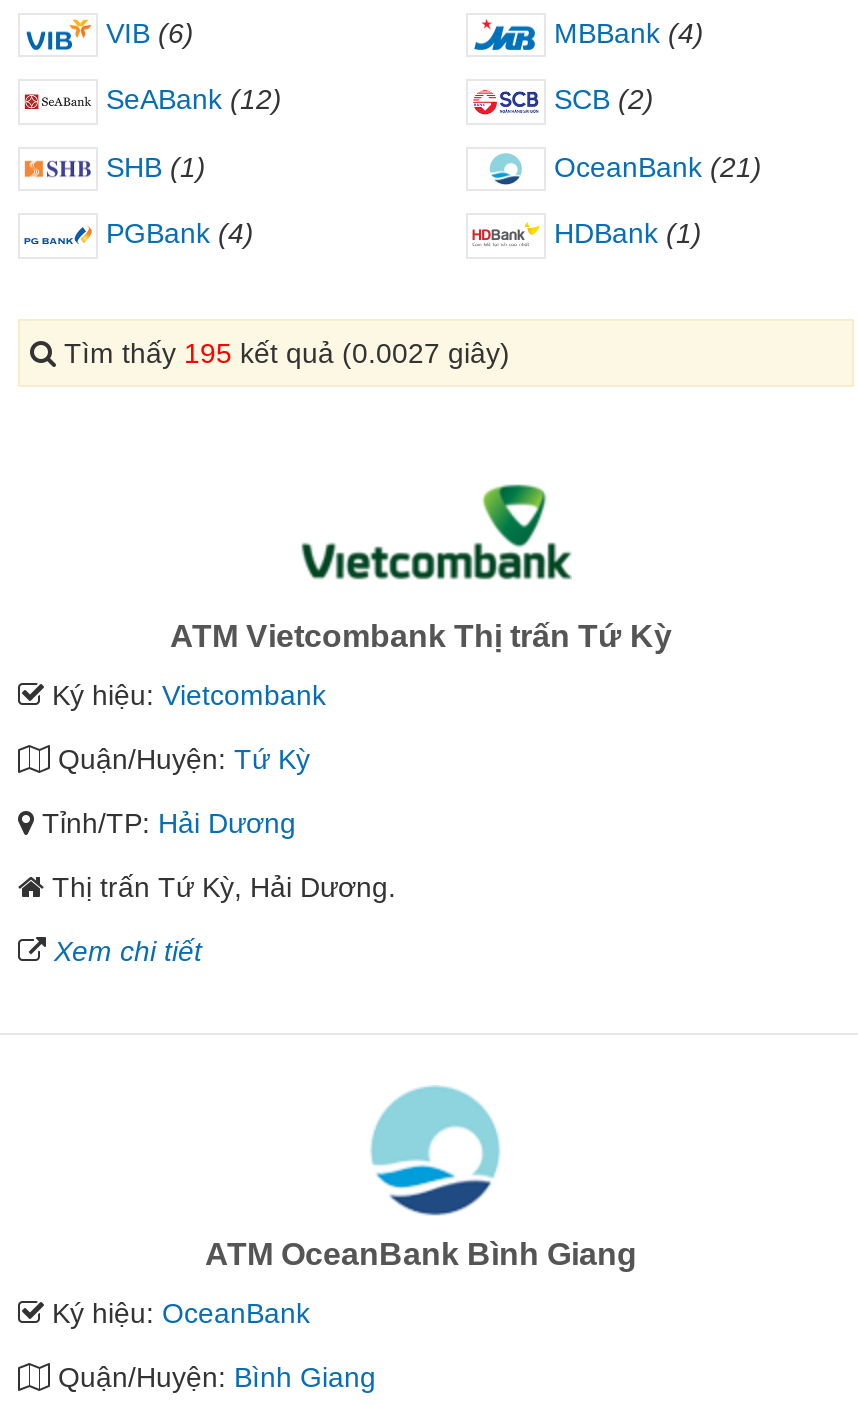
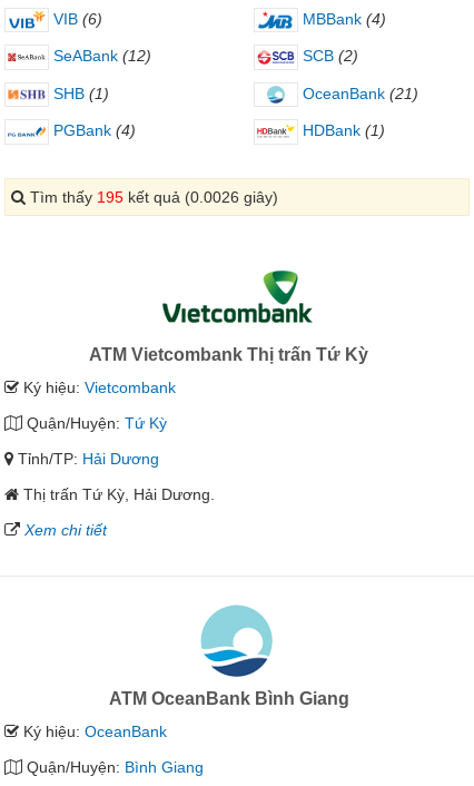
- Tìm thấy 195 kết quả (0.0027 giây)
+ Tìm thấy 195 kết quả (0.0026 giây)
